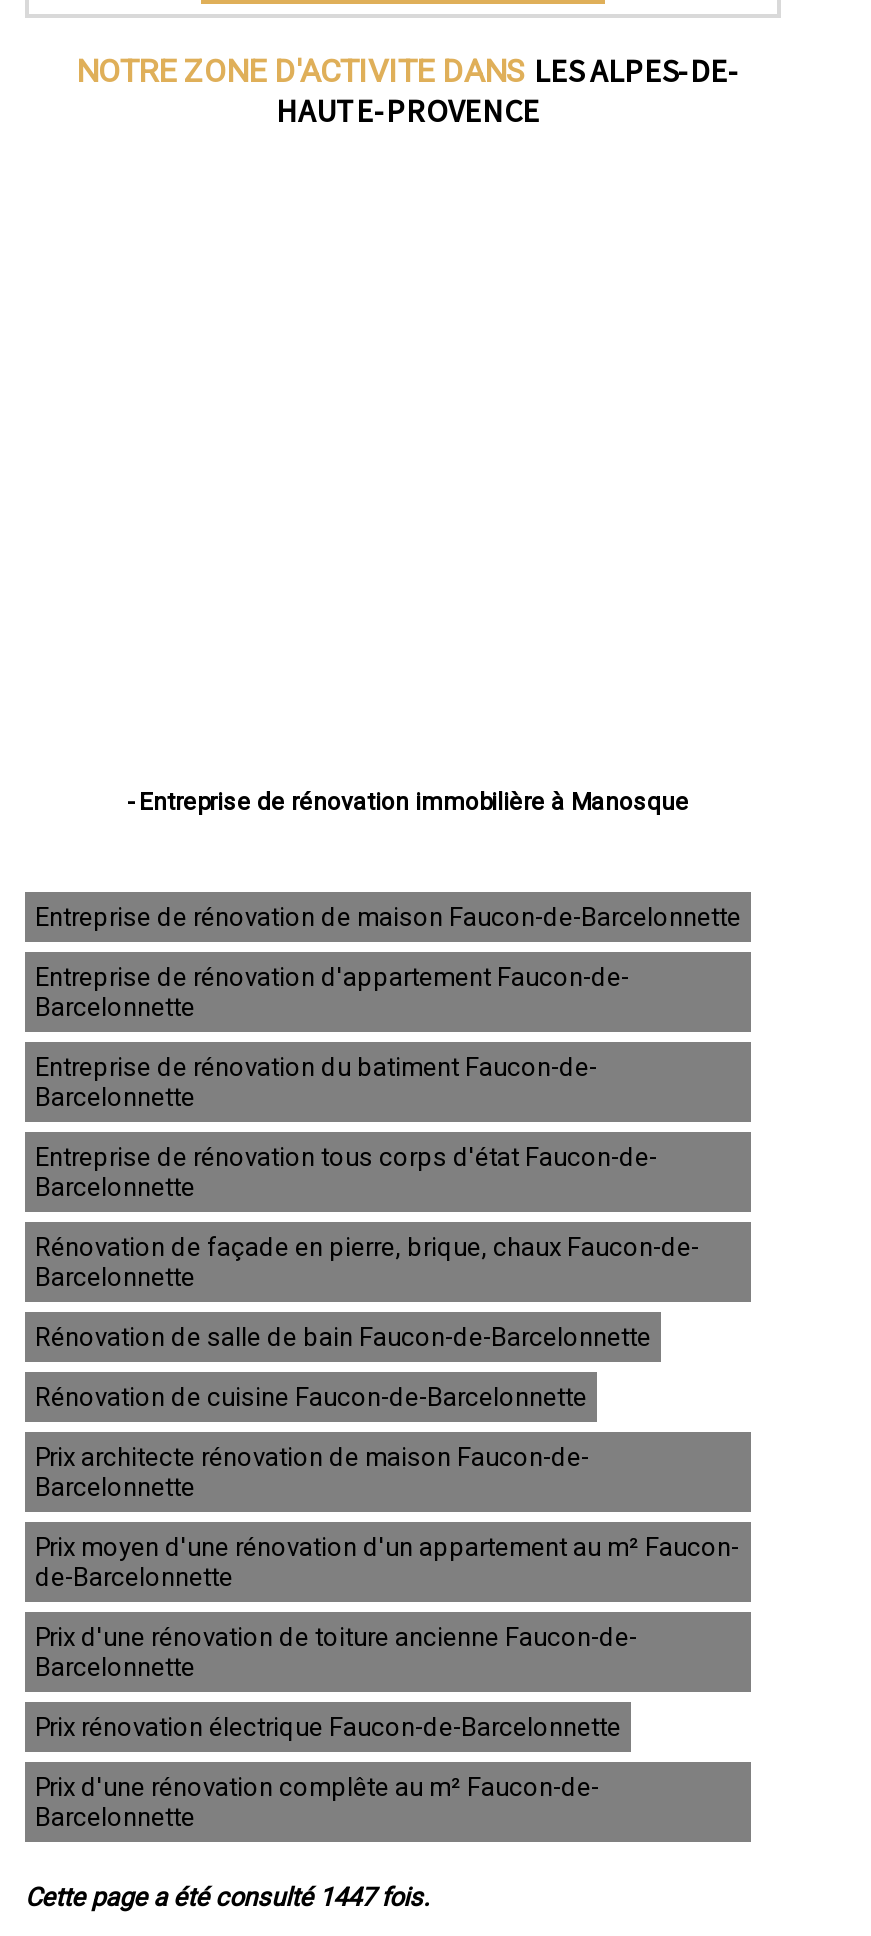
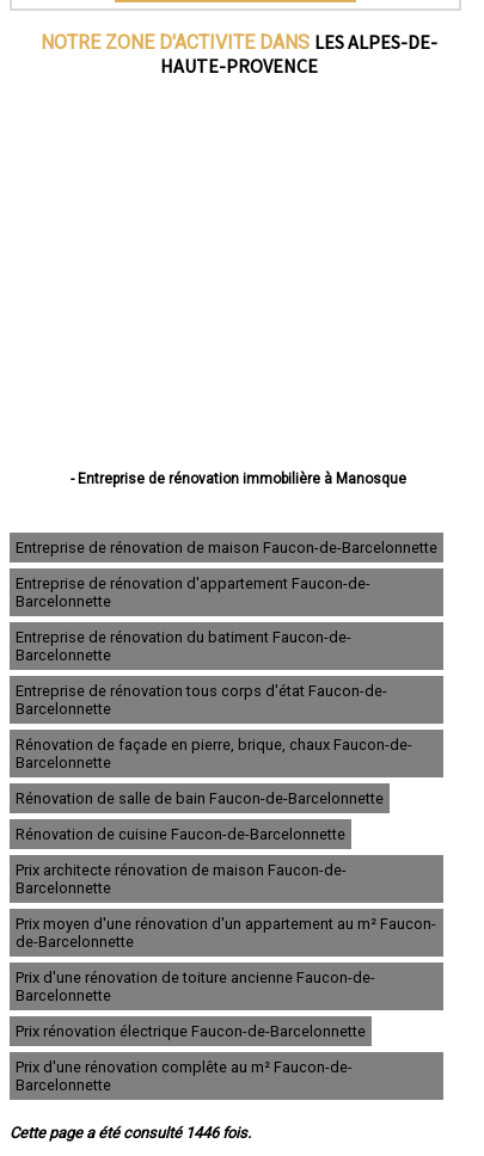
- Cette page a été consulté 1447 fois.
+ Cette page a été consulté 1446 fois.
